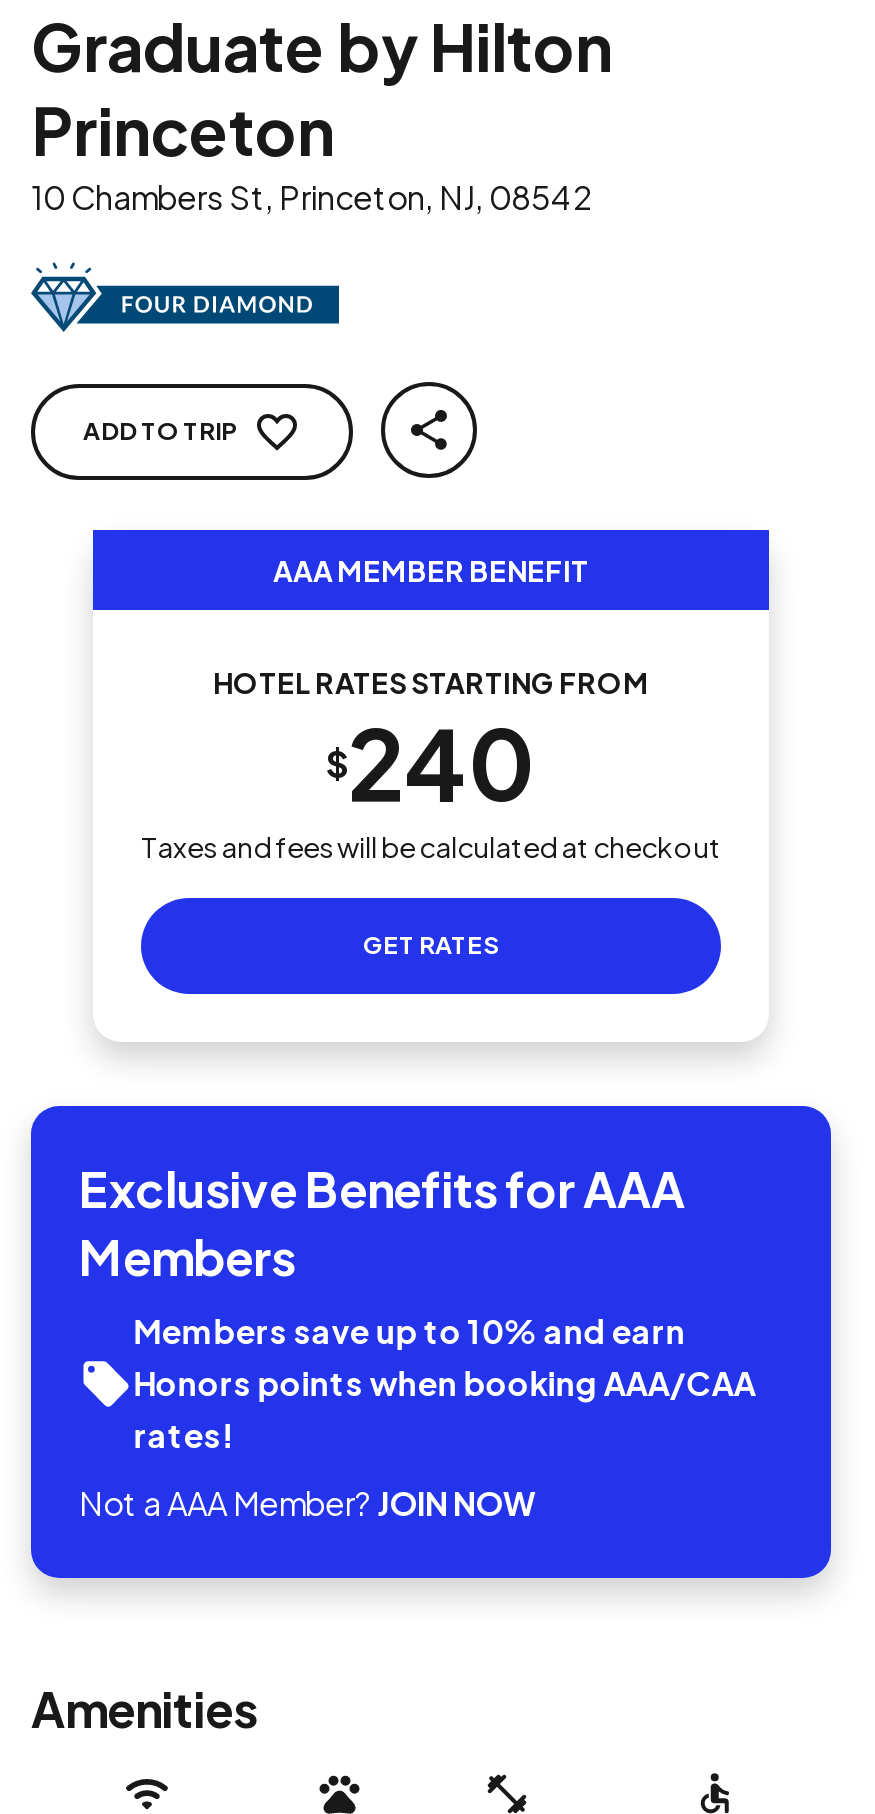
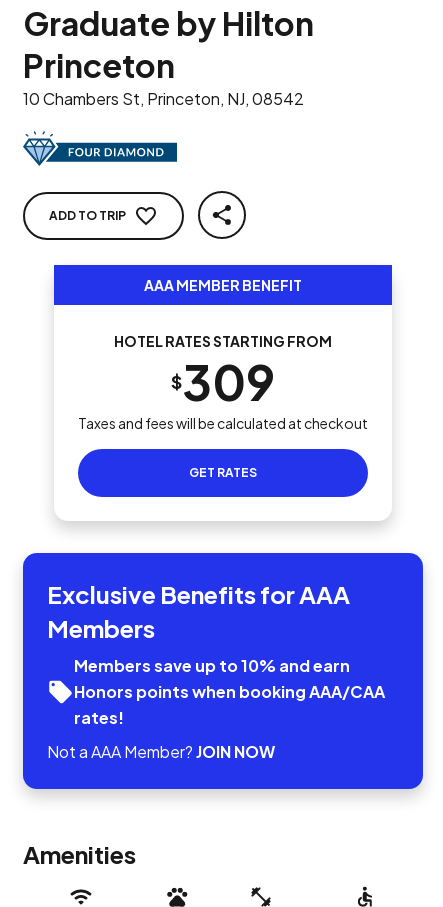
- $240
+ $309
